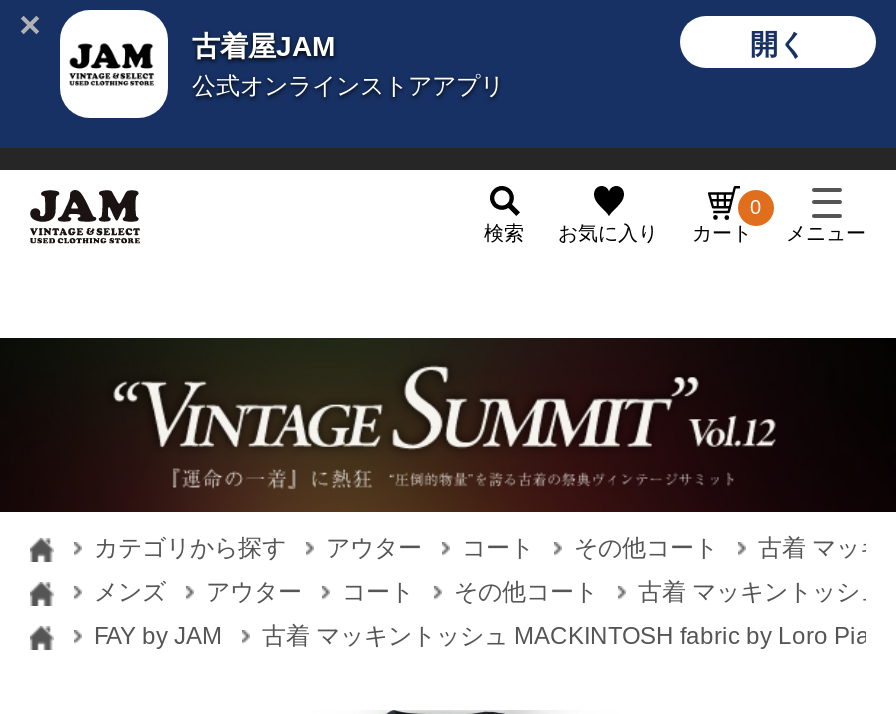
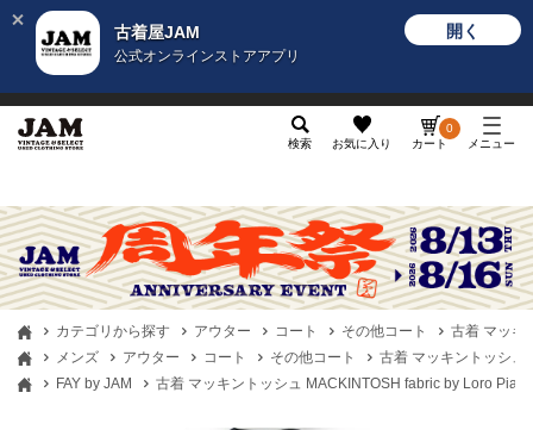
- [image]
+ [image]
